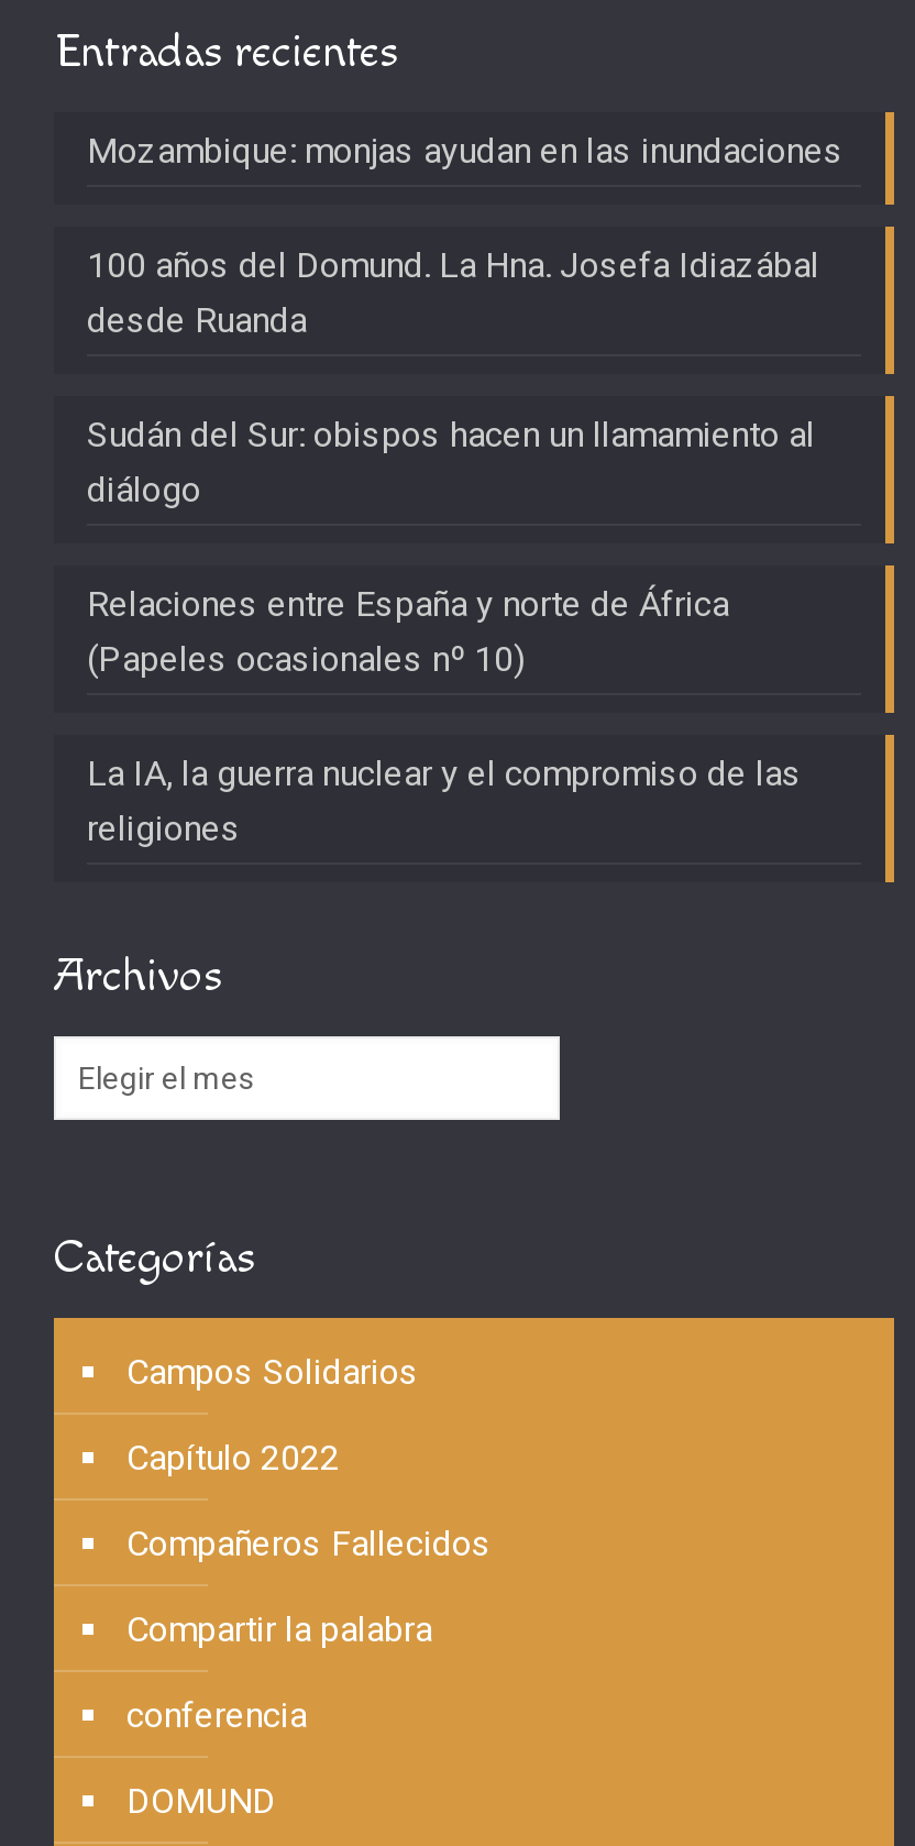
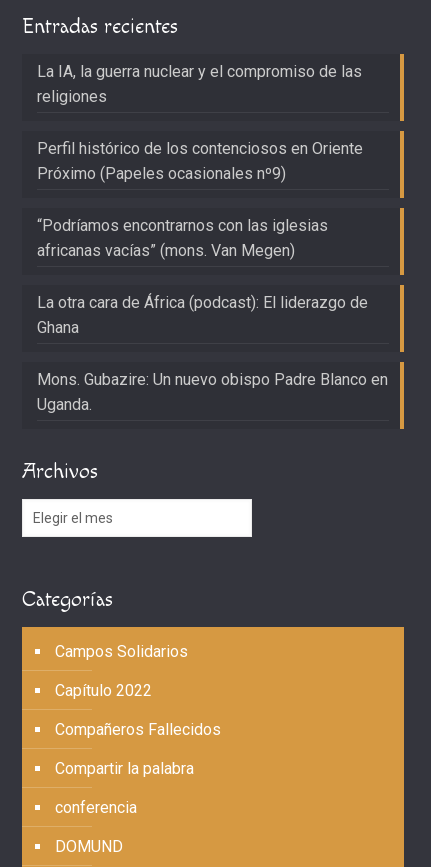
- Mozambique: monjas ayudan en las inundaciones
- 100 años del Domund. La Hna. Josefa Idiazábal
- desde Ruanda
- Sudán del Sur: obispos hacen un llamamiento al
- diálogo
- Relaciones entre España y norte de África
- (Papeles ocasionales nº 10)

moved up: La IA, la guerra nuclear y el compromiso de las | religiones

+ Perfil histórico de los contenciosos en Oriente
+ Próximo (Papeles ocasionales nº9)
+ “Podríamos encontrarnos con las iglesias
+ africanas vacías” (mons. Van Megen)
+ La otra cara de África (podcast): El liderazgo de
+ Ghana
+ Mons. Gubazire: Un nuevo obispo Padre Blanco en
+ Uganda.
